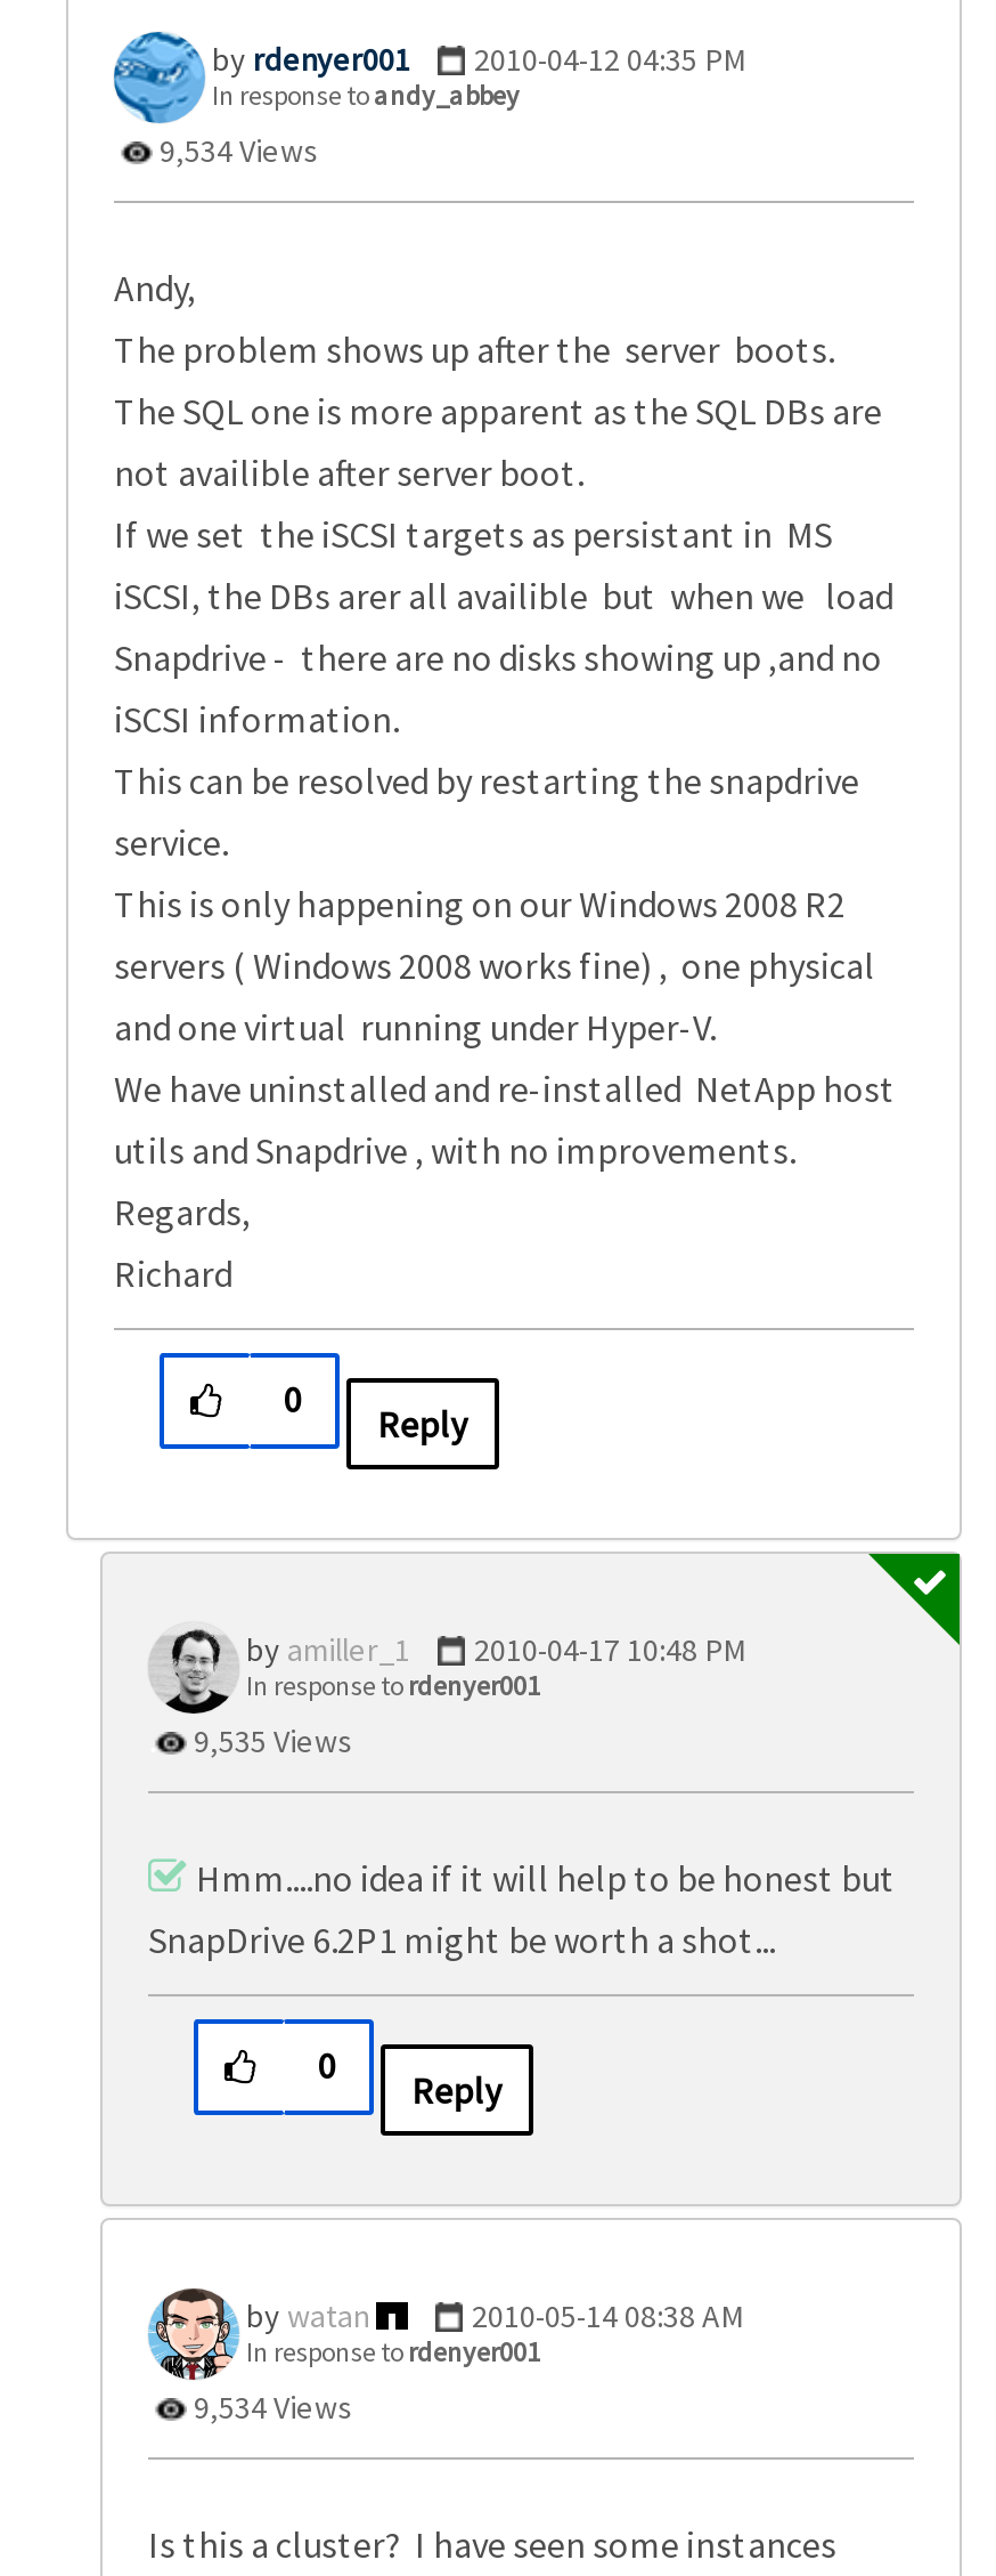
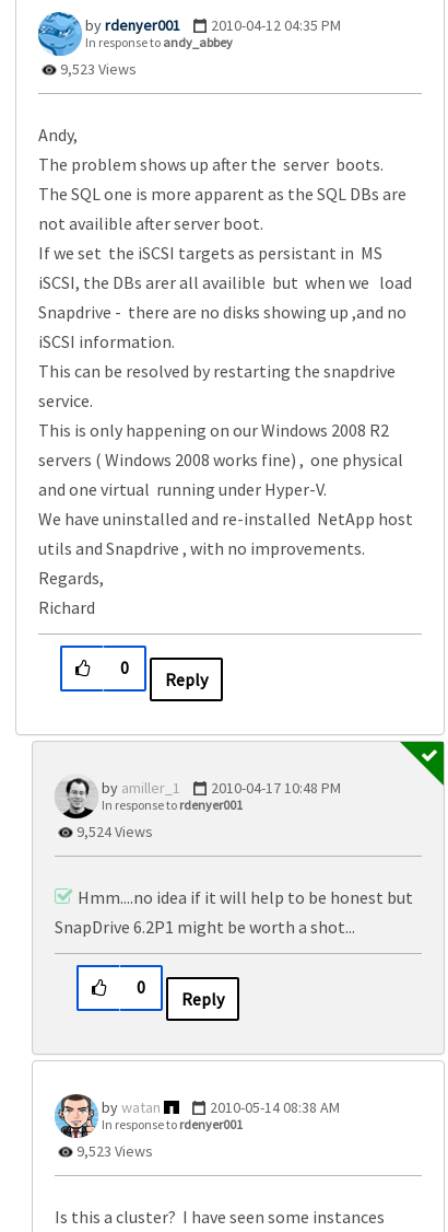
- 9,534 Views
+ 9,523 Views

- 9,535 Views
+ 9,524 Views

- 9,534 Views
+ 9,523 Views
